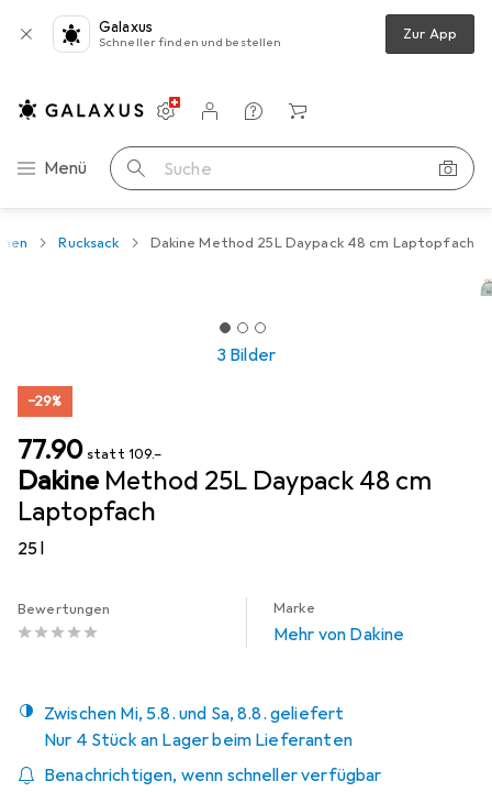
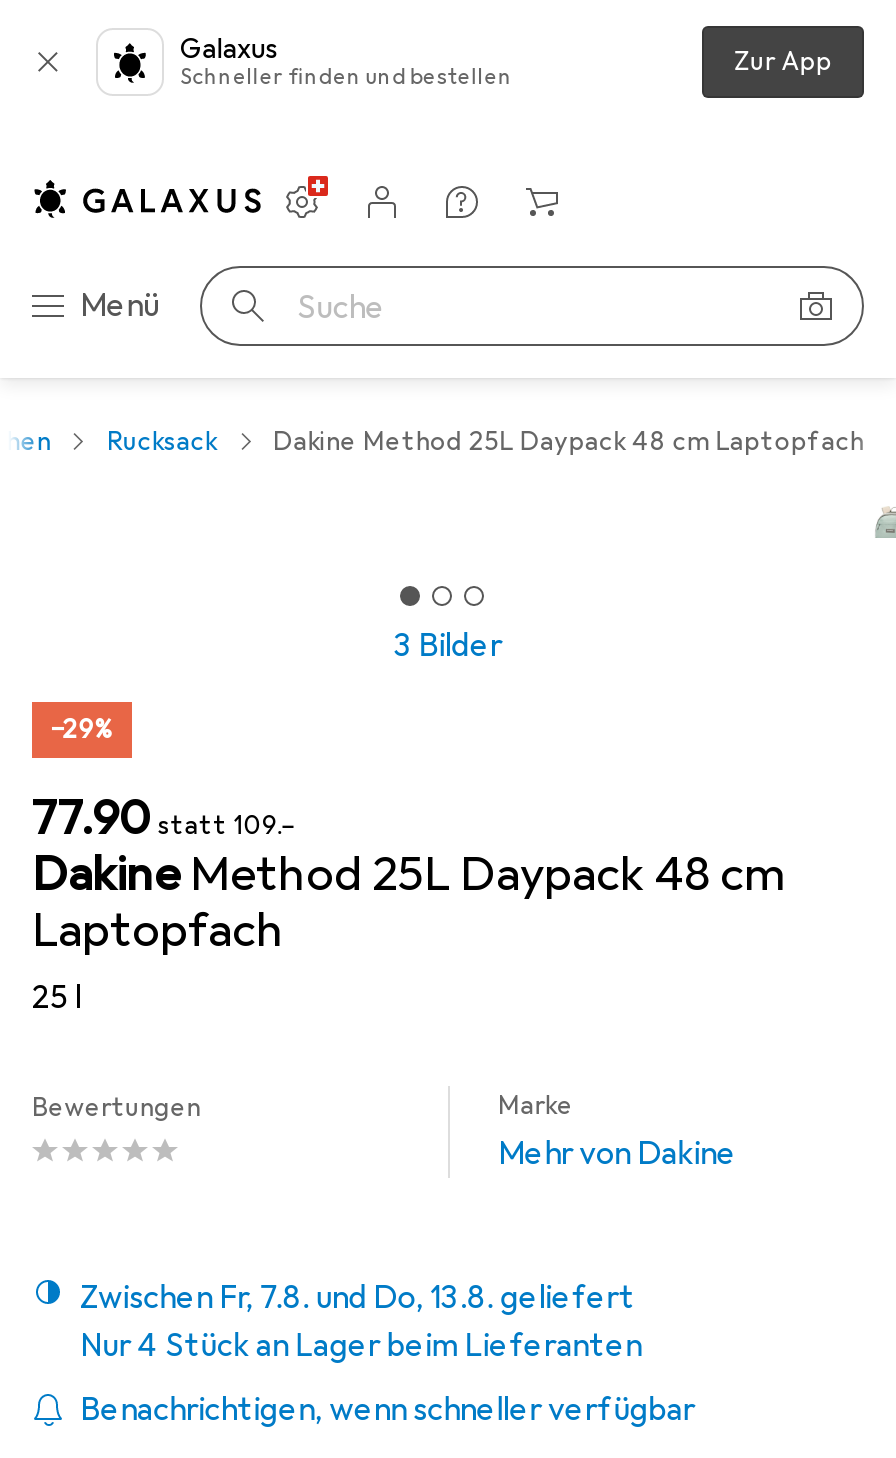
- Zwischen Mi, 5.8. und Sa, 8.8. geliefert
+ Zwischen Fr, 7.8. und Do, 13.8. geliefert
